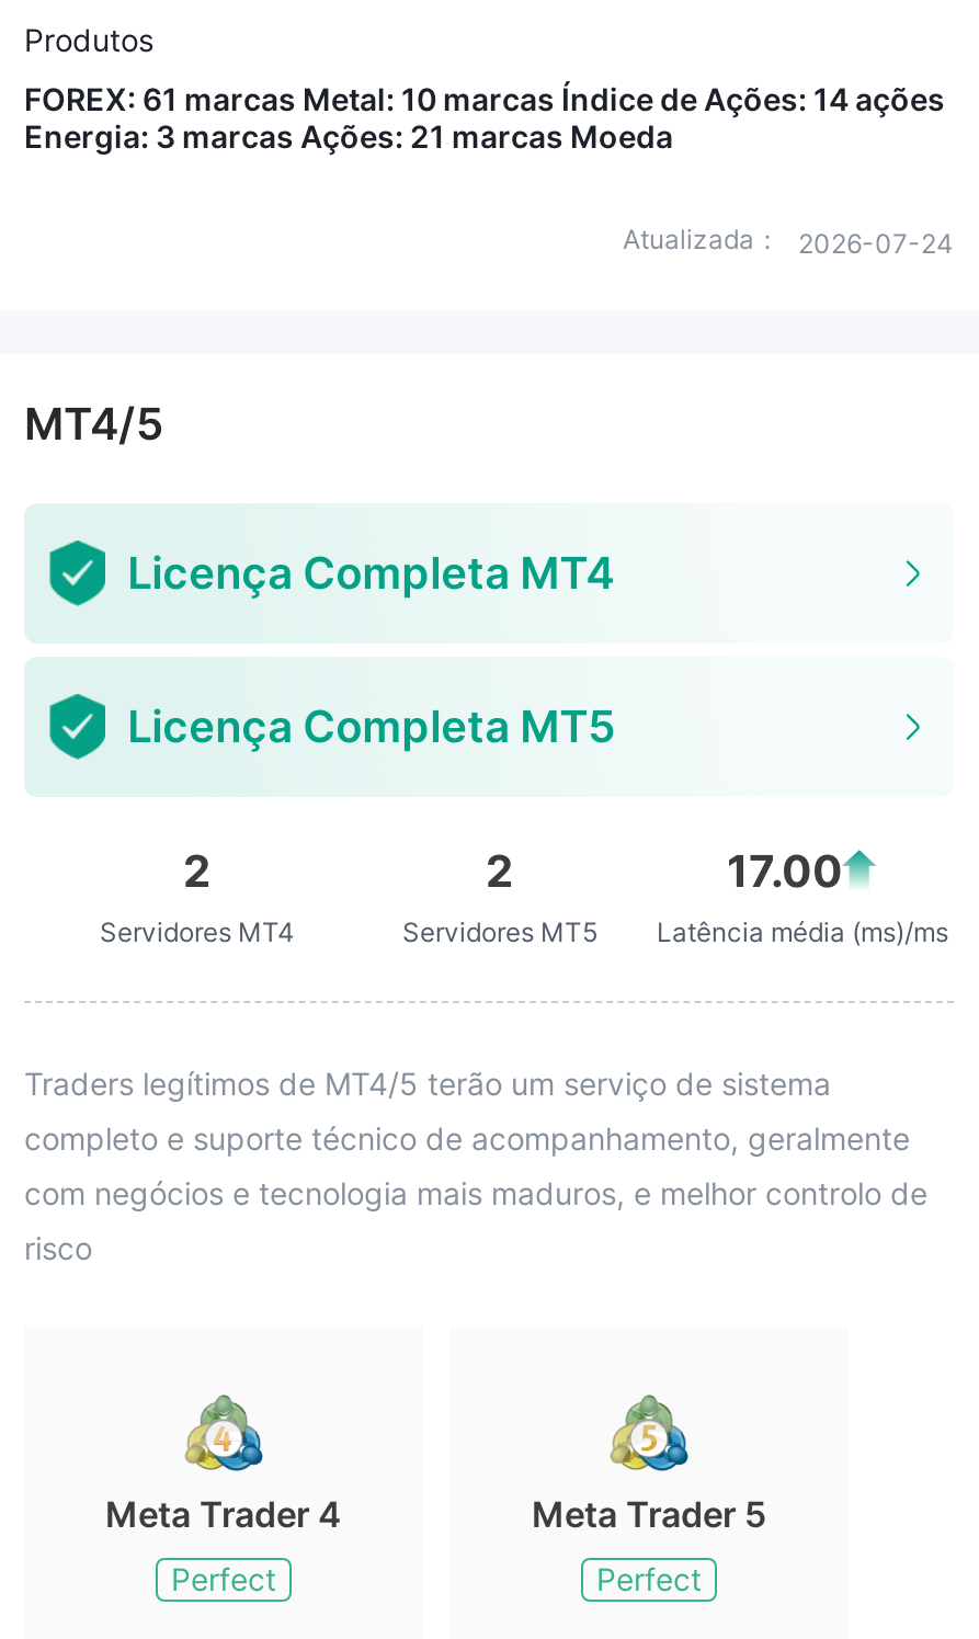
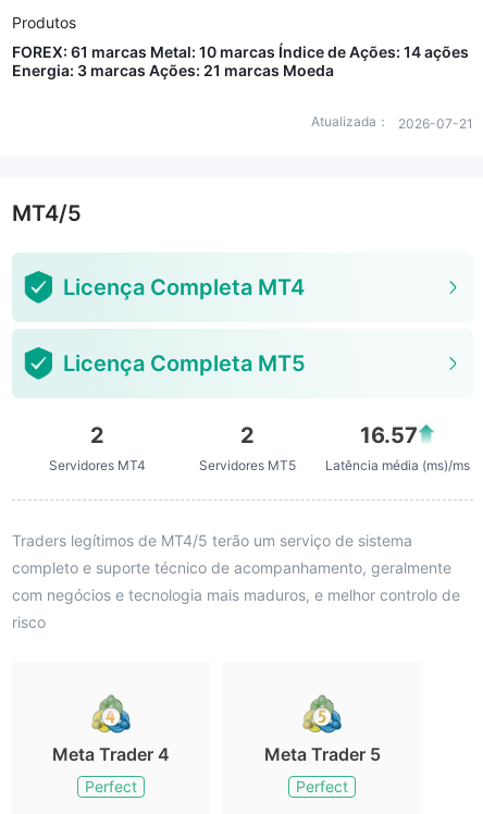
- Atualizada： 2026-07-24
+ Atualizada： 2026-07-21

- 17.00
+ 16.57
